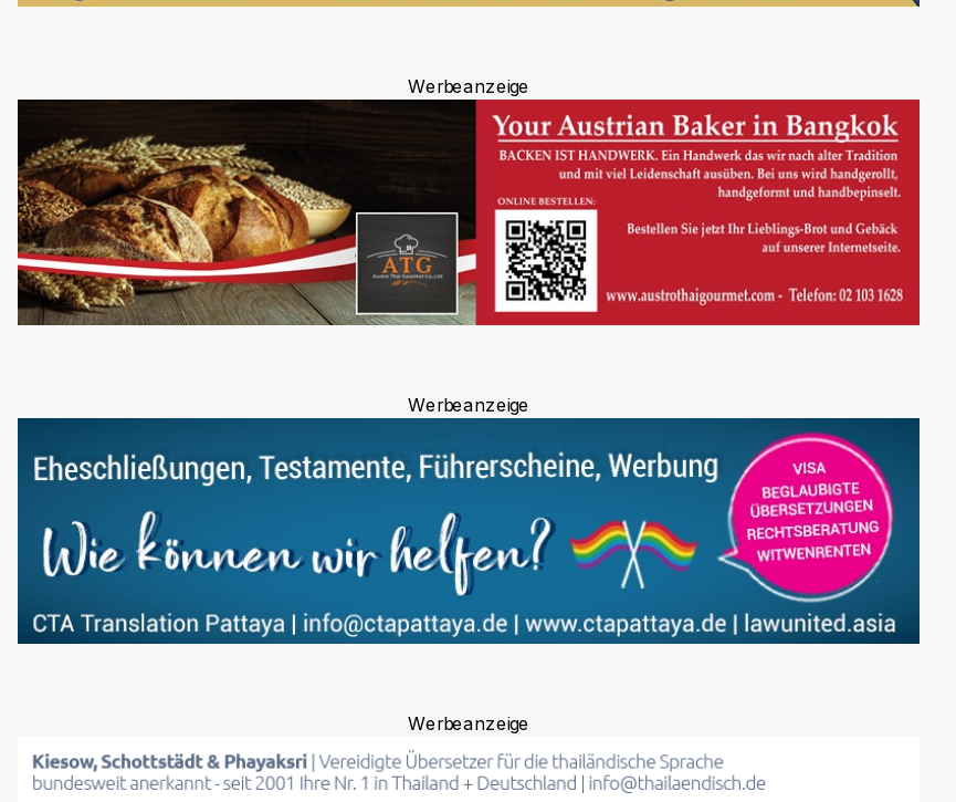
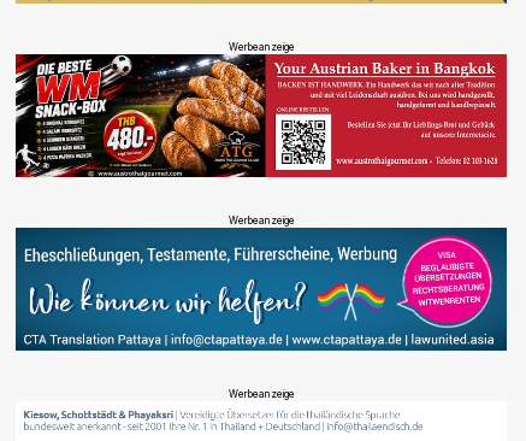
- [image]
+ [image]
